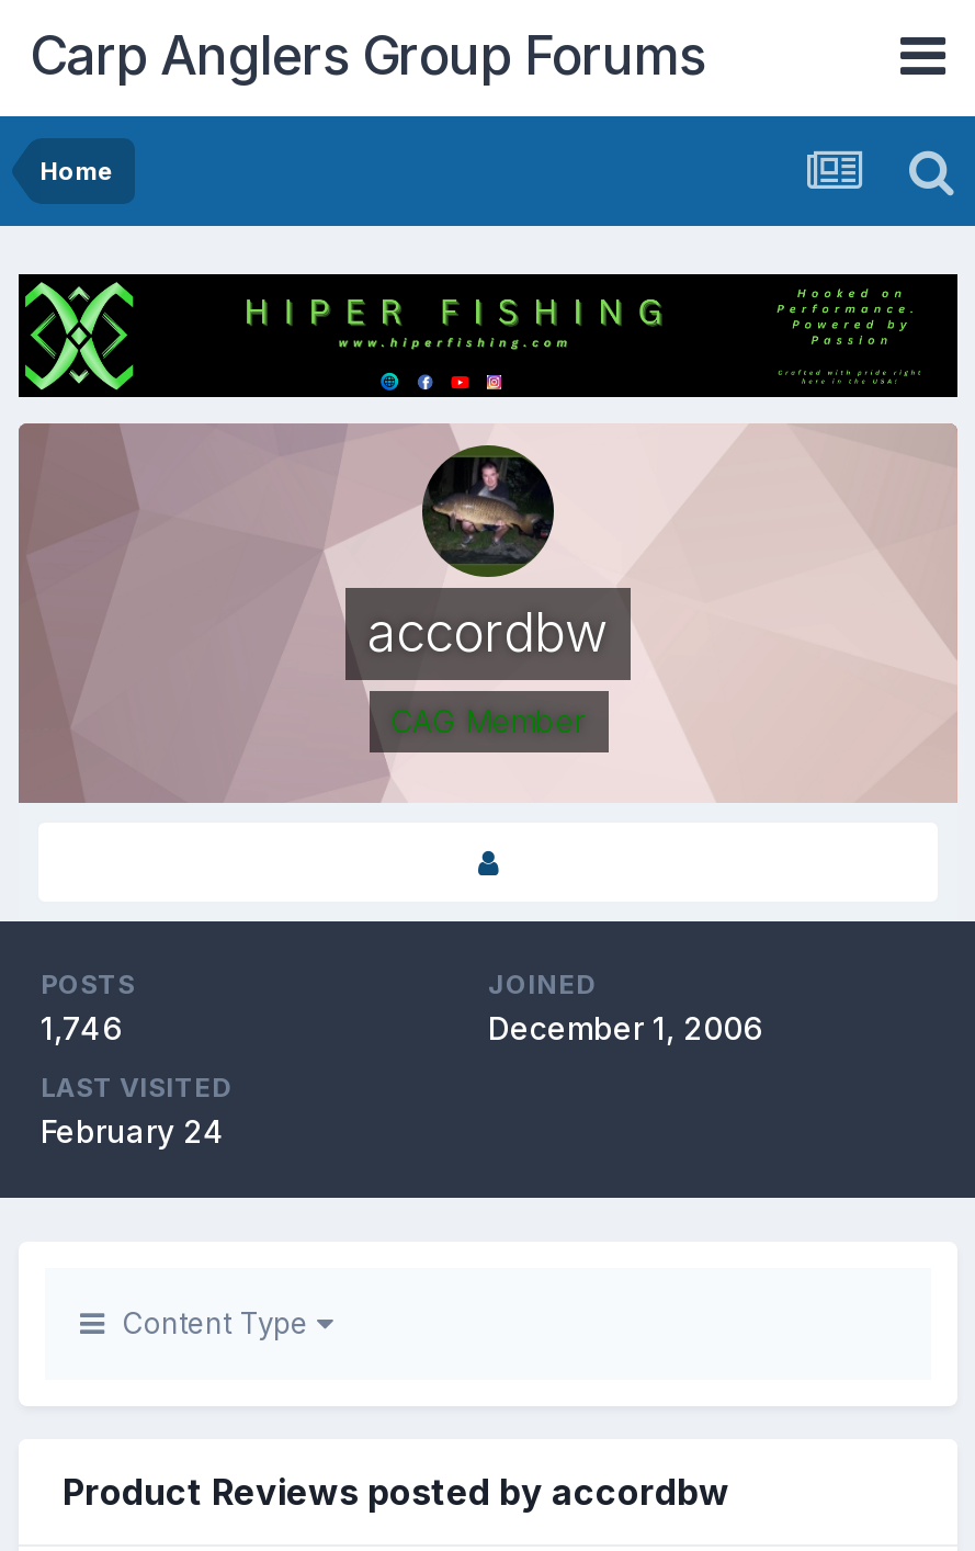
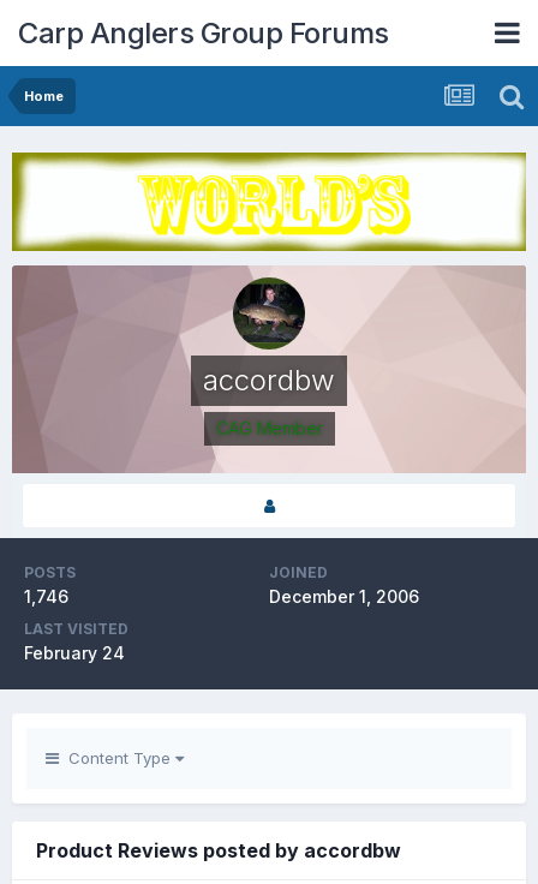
- [image]
+ [image]
